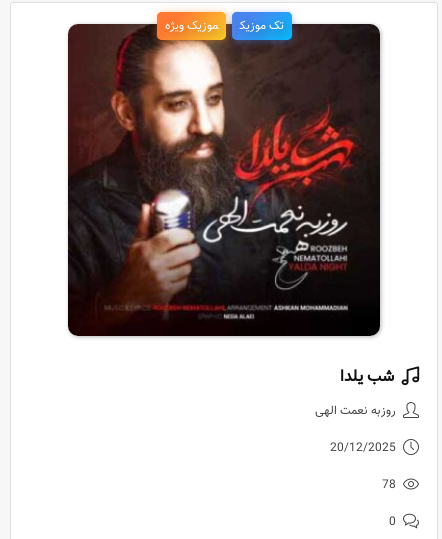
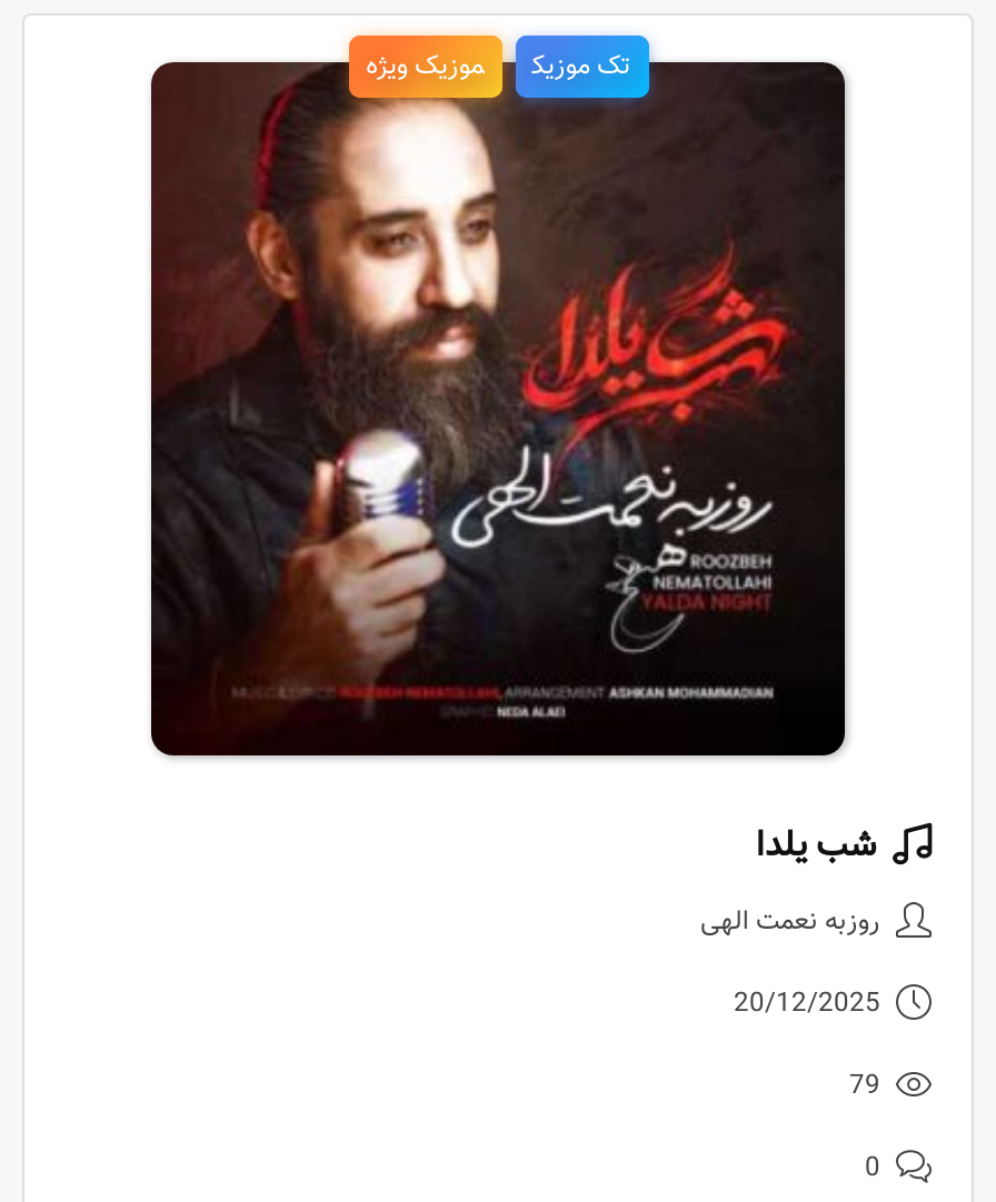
- 78
+ 79
